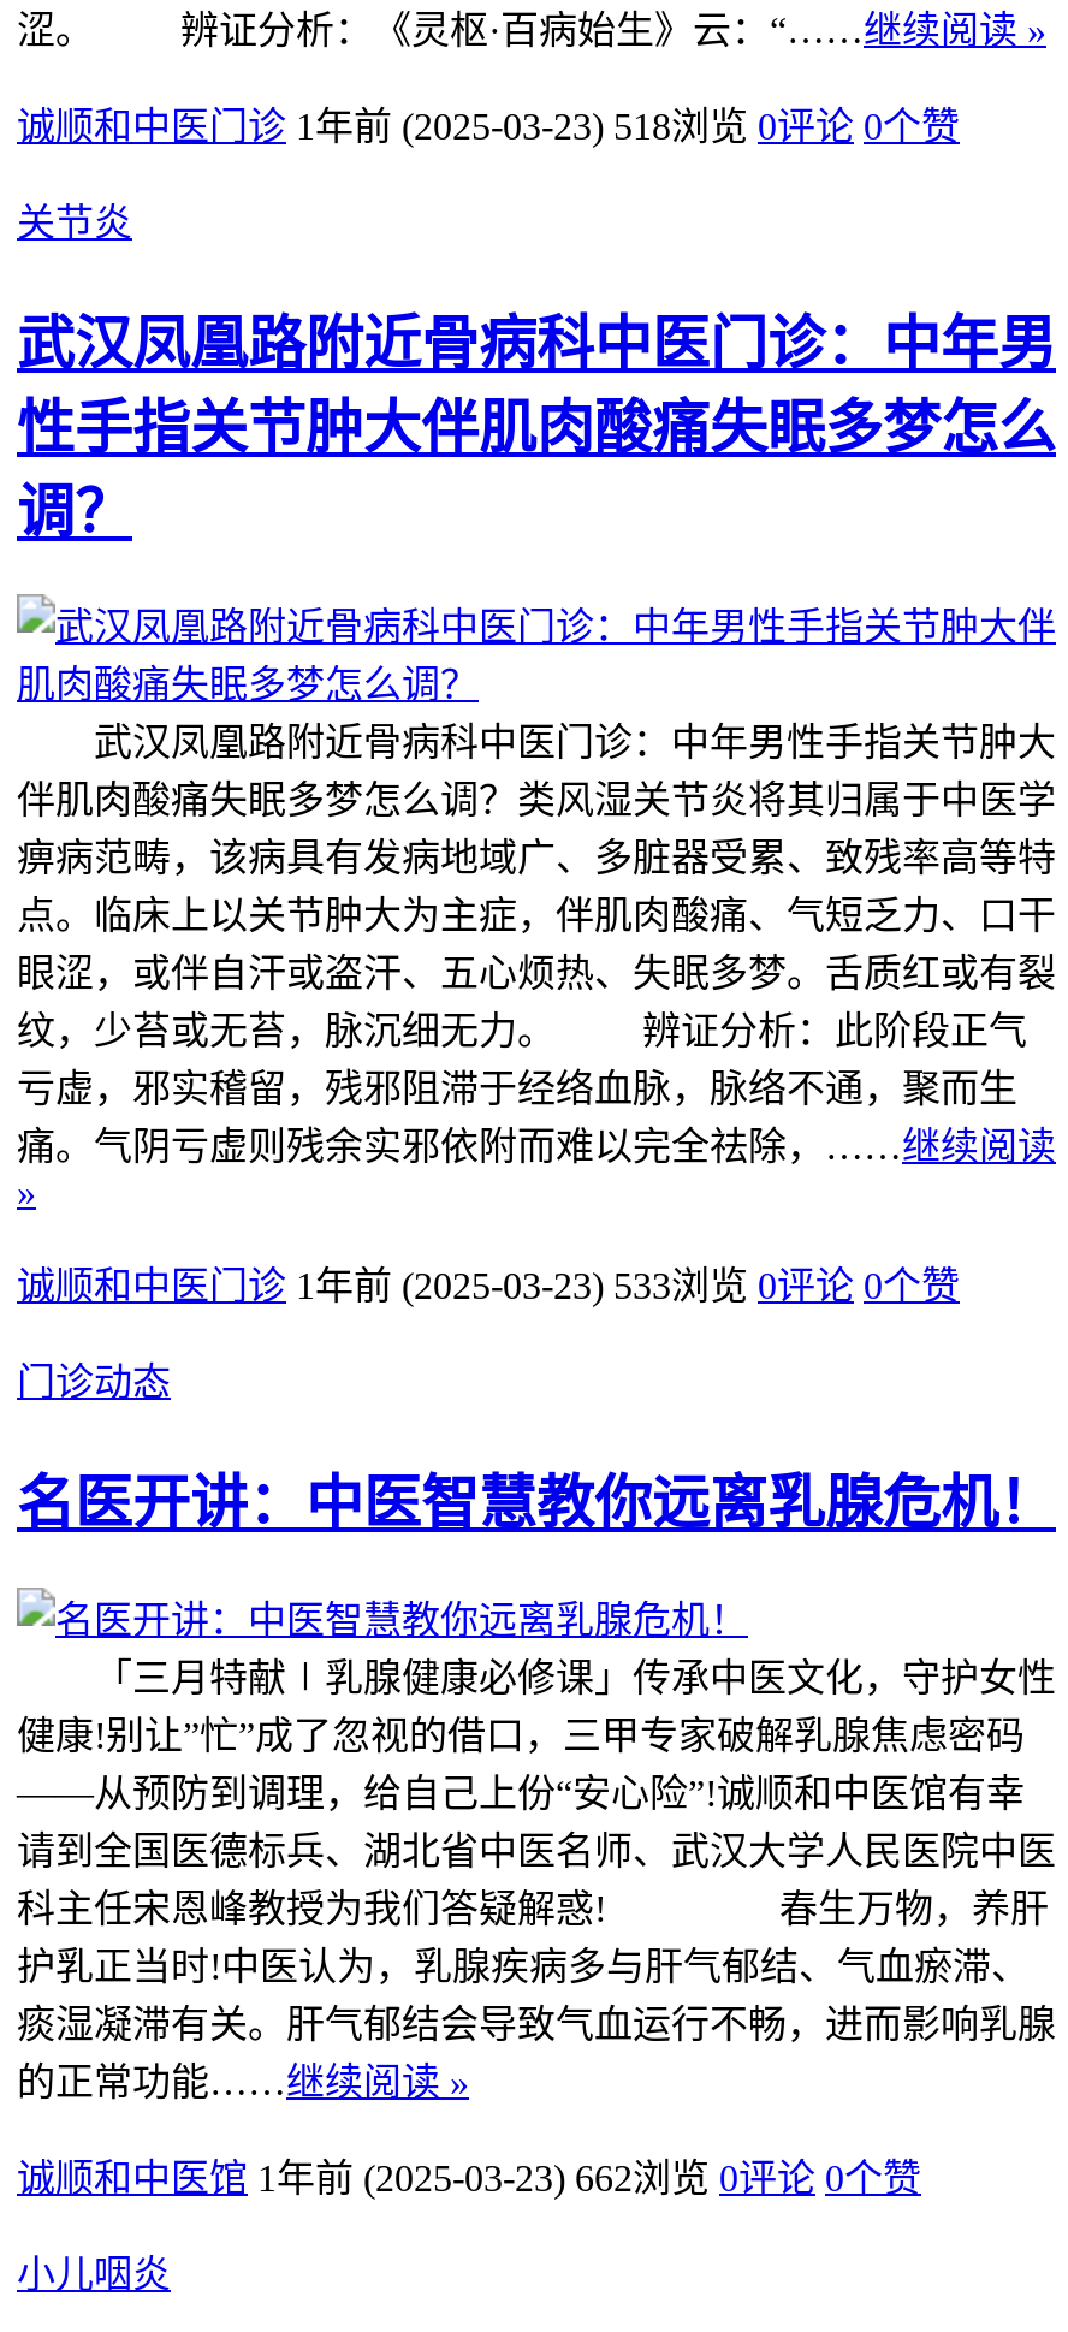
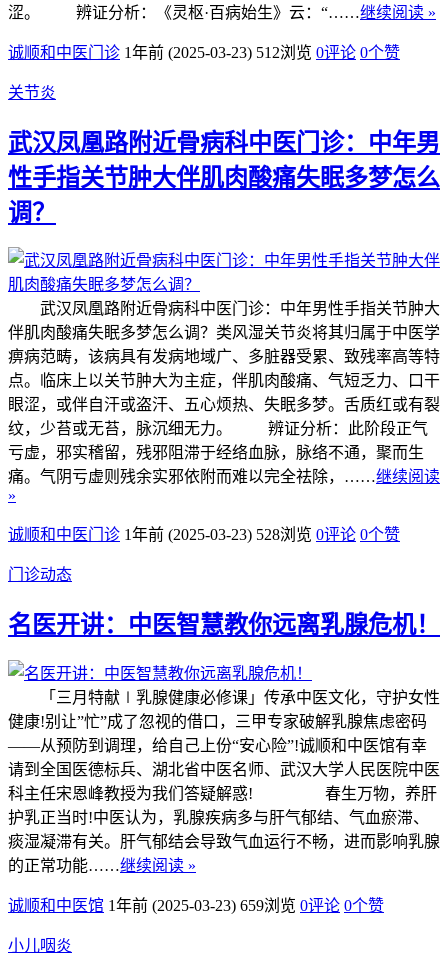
- 诚顺和中医门诊 1年前 (2025-03-23) 518浏览 0评论 0个赞
+ 诚顺和中医门诊 1年前 (2025-03-23) 512浏览 0评论 0个赞

- 诚顺和中医门诊 1年前 (2025-03-23) 533浏览 0评论 0个赞
+ 诚顺和中医门诊 1年前 (2025-03-23) 528浏览 0评论 0个赞

- 诚顺和中医馆 1年前 (2025-03-23) 662浏览 0评论 0个赞
+ 诚顺和中医馆 1年前 (2025-03-23) 659浏览 0评论 0个赞
